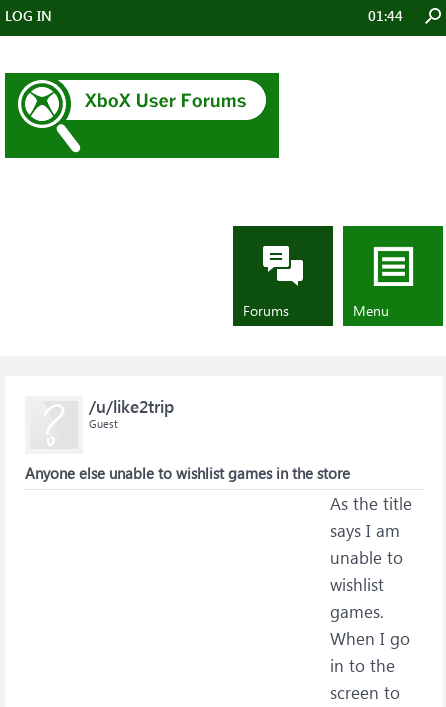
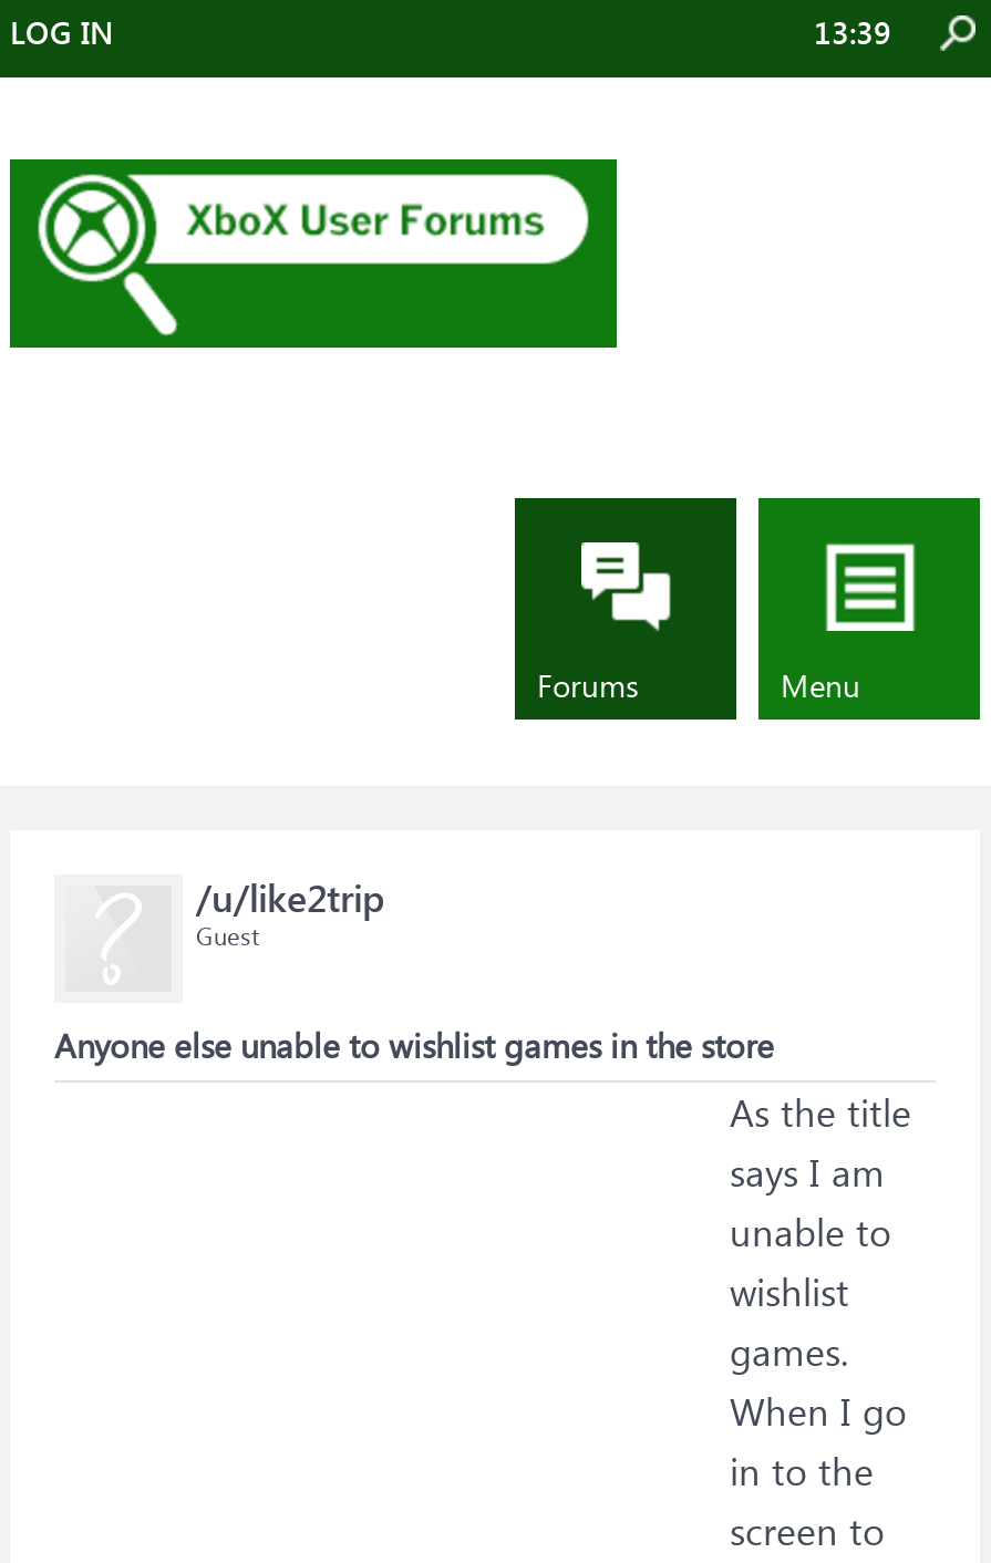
- 01:44
+ 13:39
